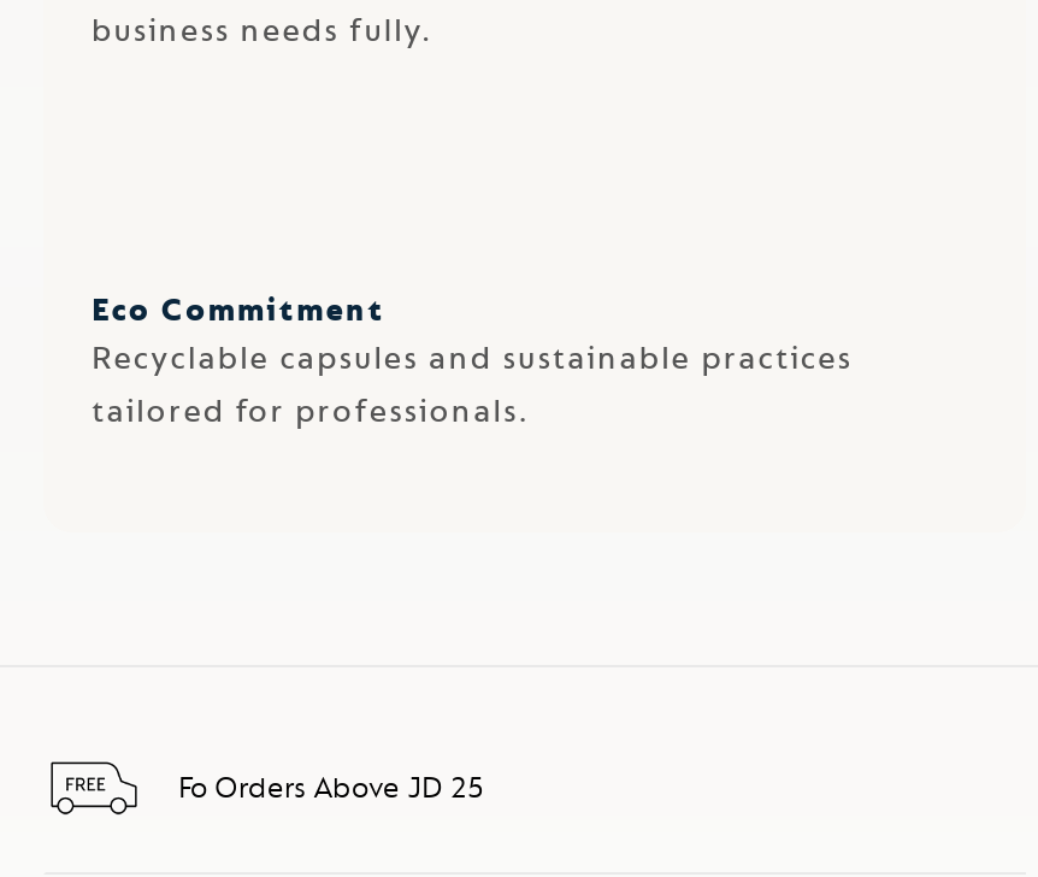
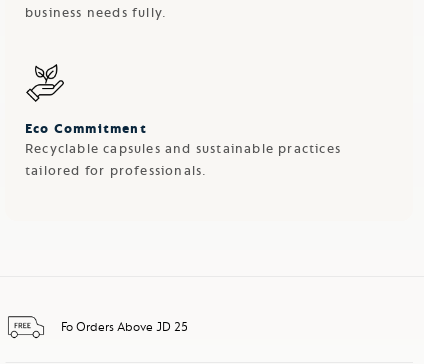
+ [image]
